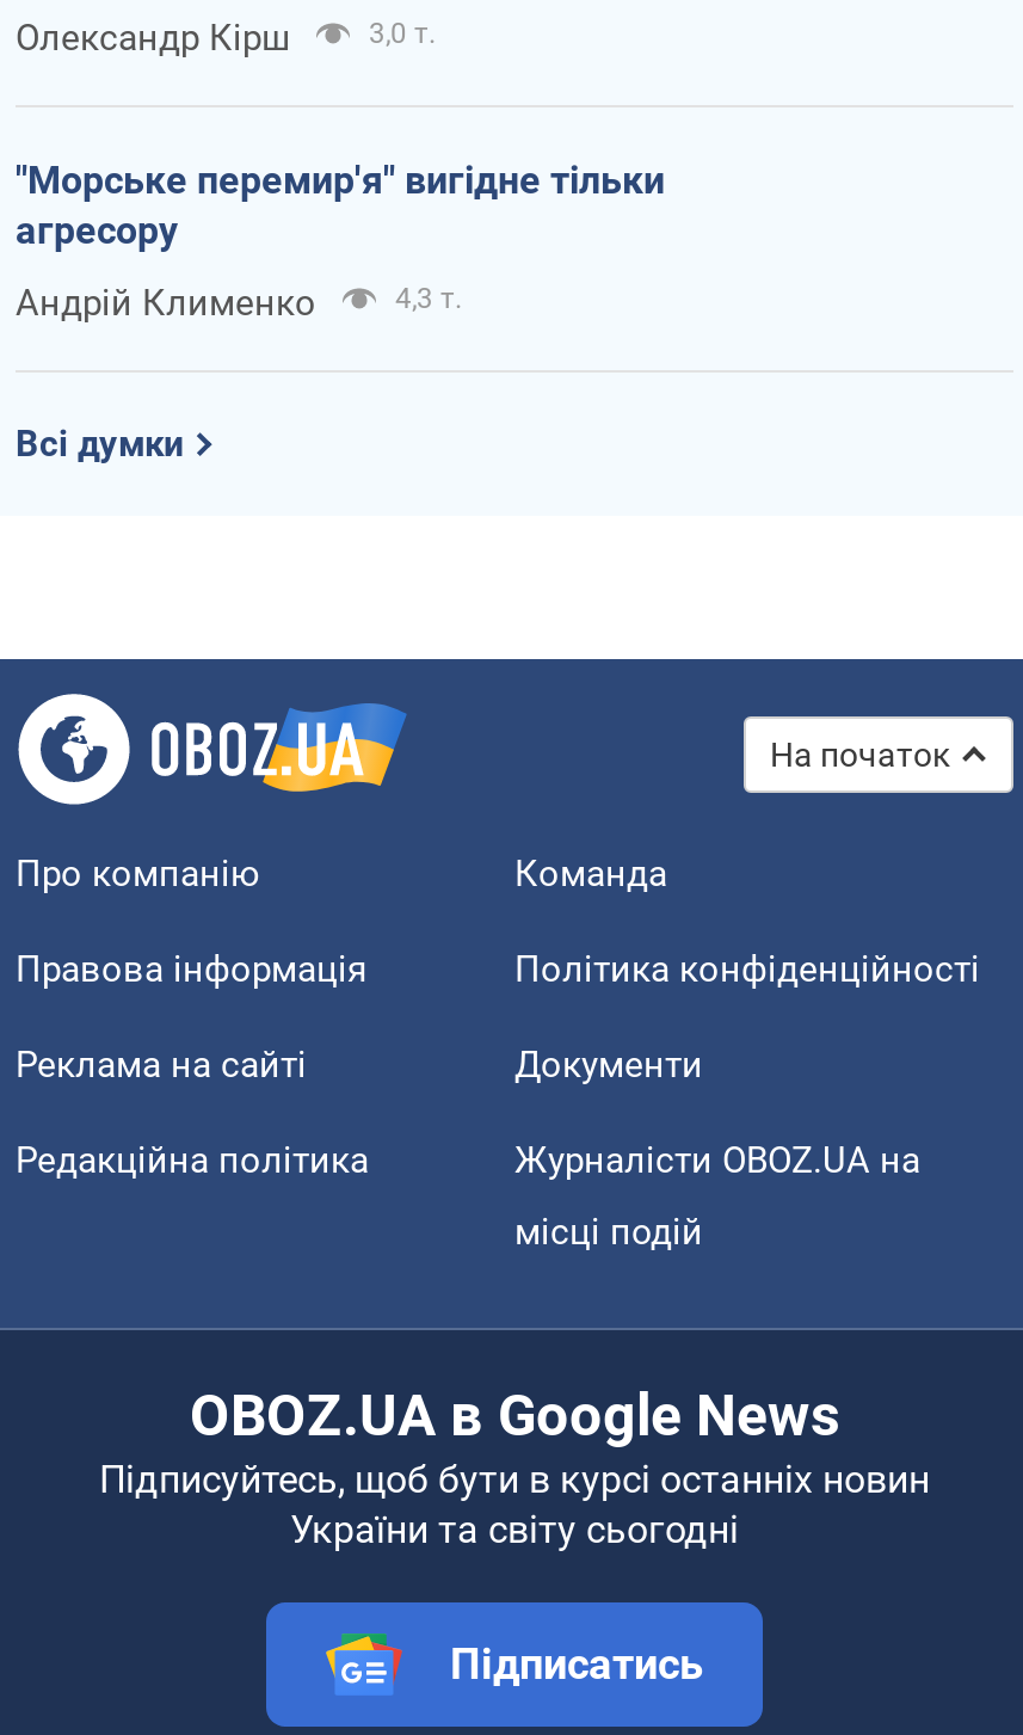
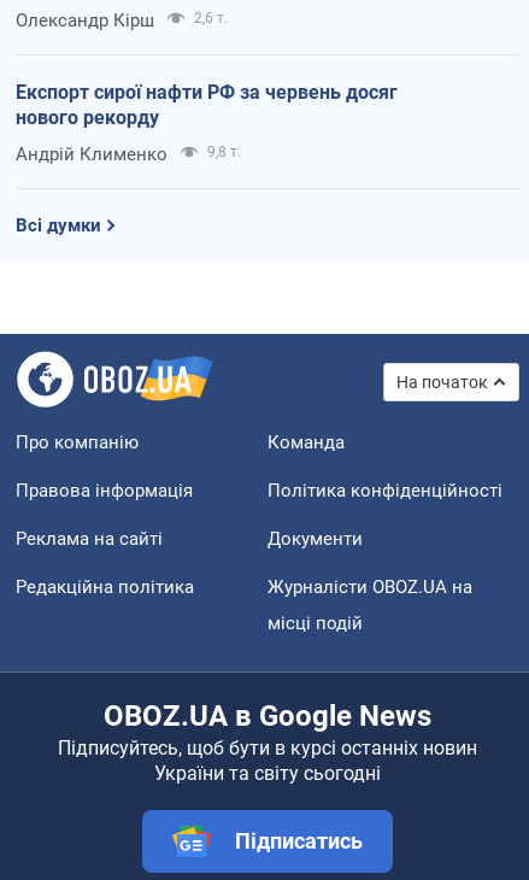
- 3,0 т.
+ 2,6 т.

- "Морське перемир'я" вигідне тільки
- агресору
+ Експорт сирої нафти РФ за червень досяг
+ нового рекорду

- 4,3 т.
+ 9,8 т.
